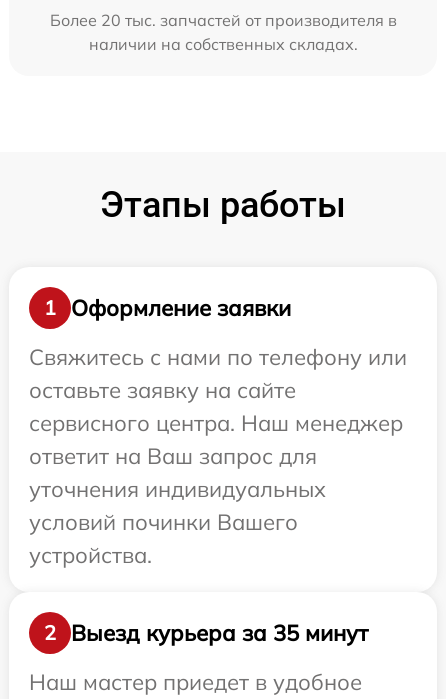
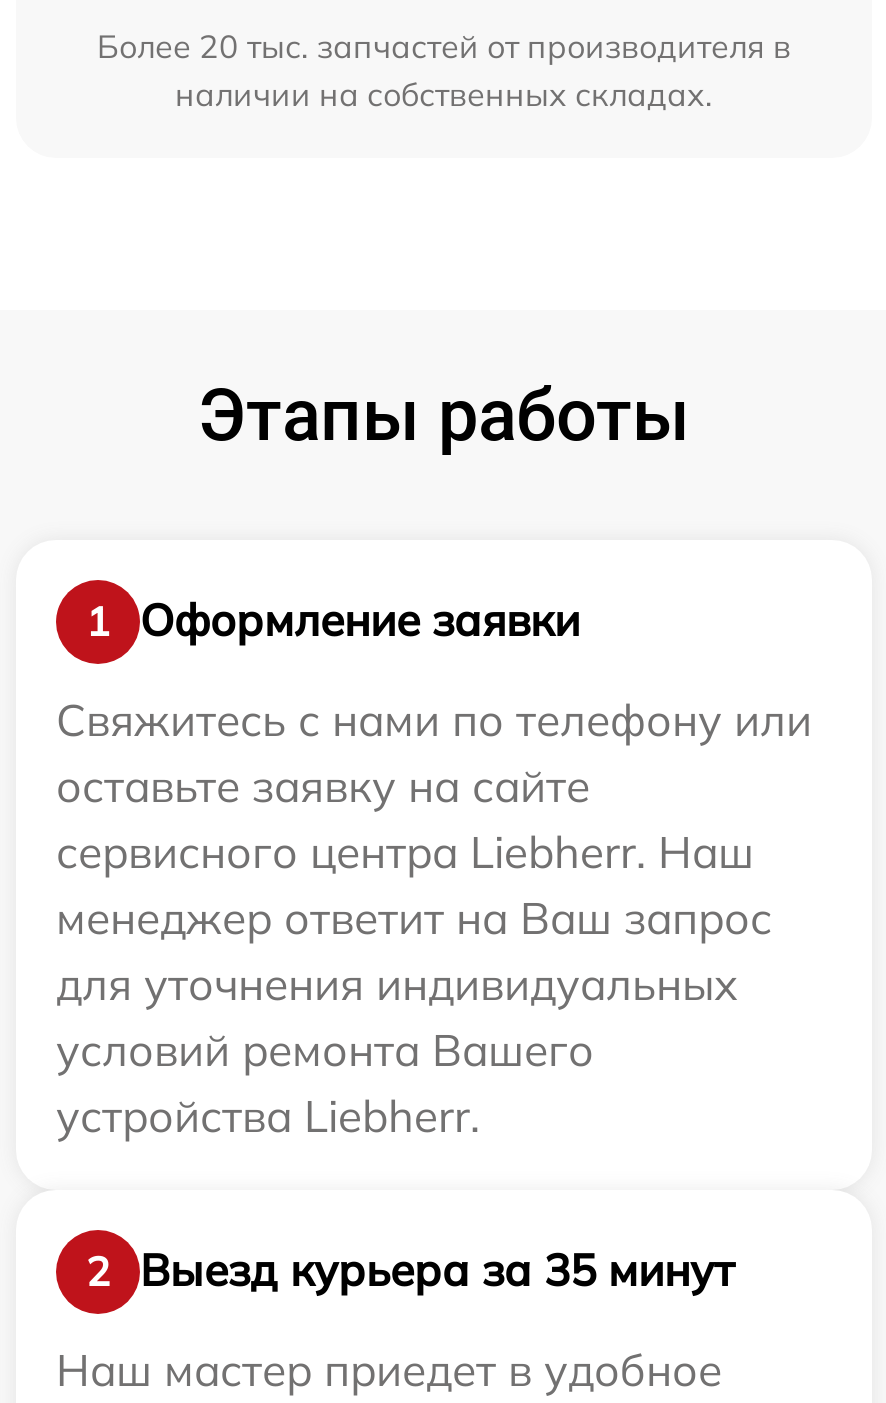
- сервисного центра. Наш менеджер
- ответит на Ваш запрос для
- уточнения индивидуальных
- условий починки Вашего
- устройства.
+ сервисного центра Liebherr. Наш
+ менеджер ответит на Ваш запрос
+ для уточнения индивидуальных
+ условий ремонта Вашего
+ устройства Liebherr.
